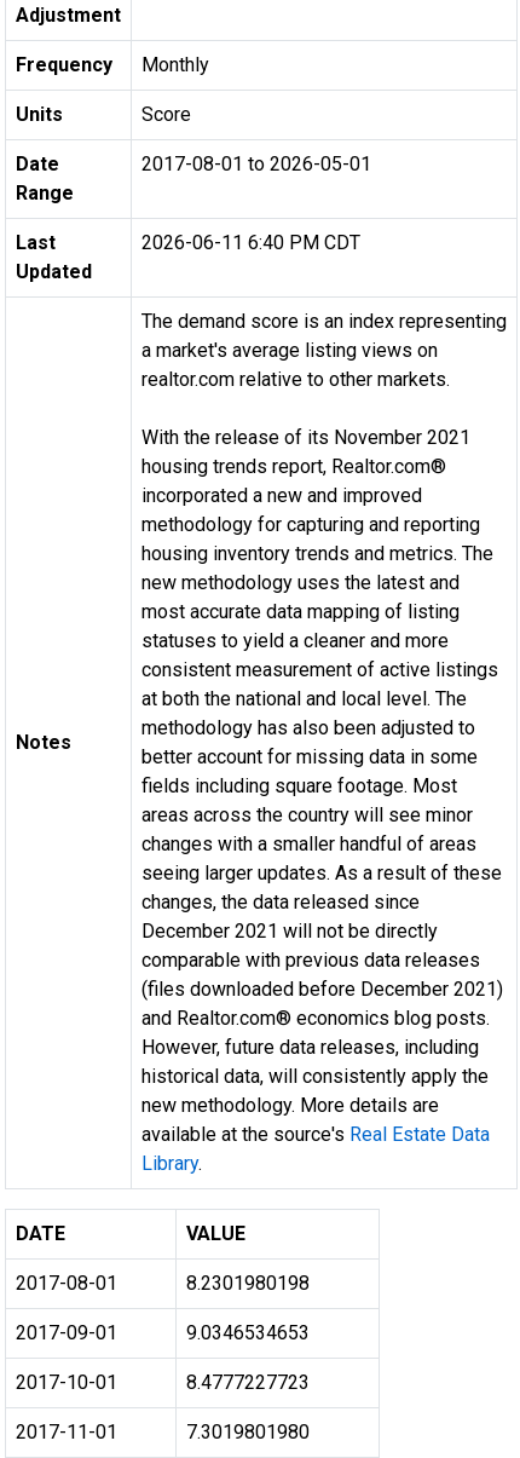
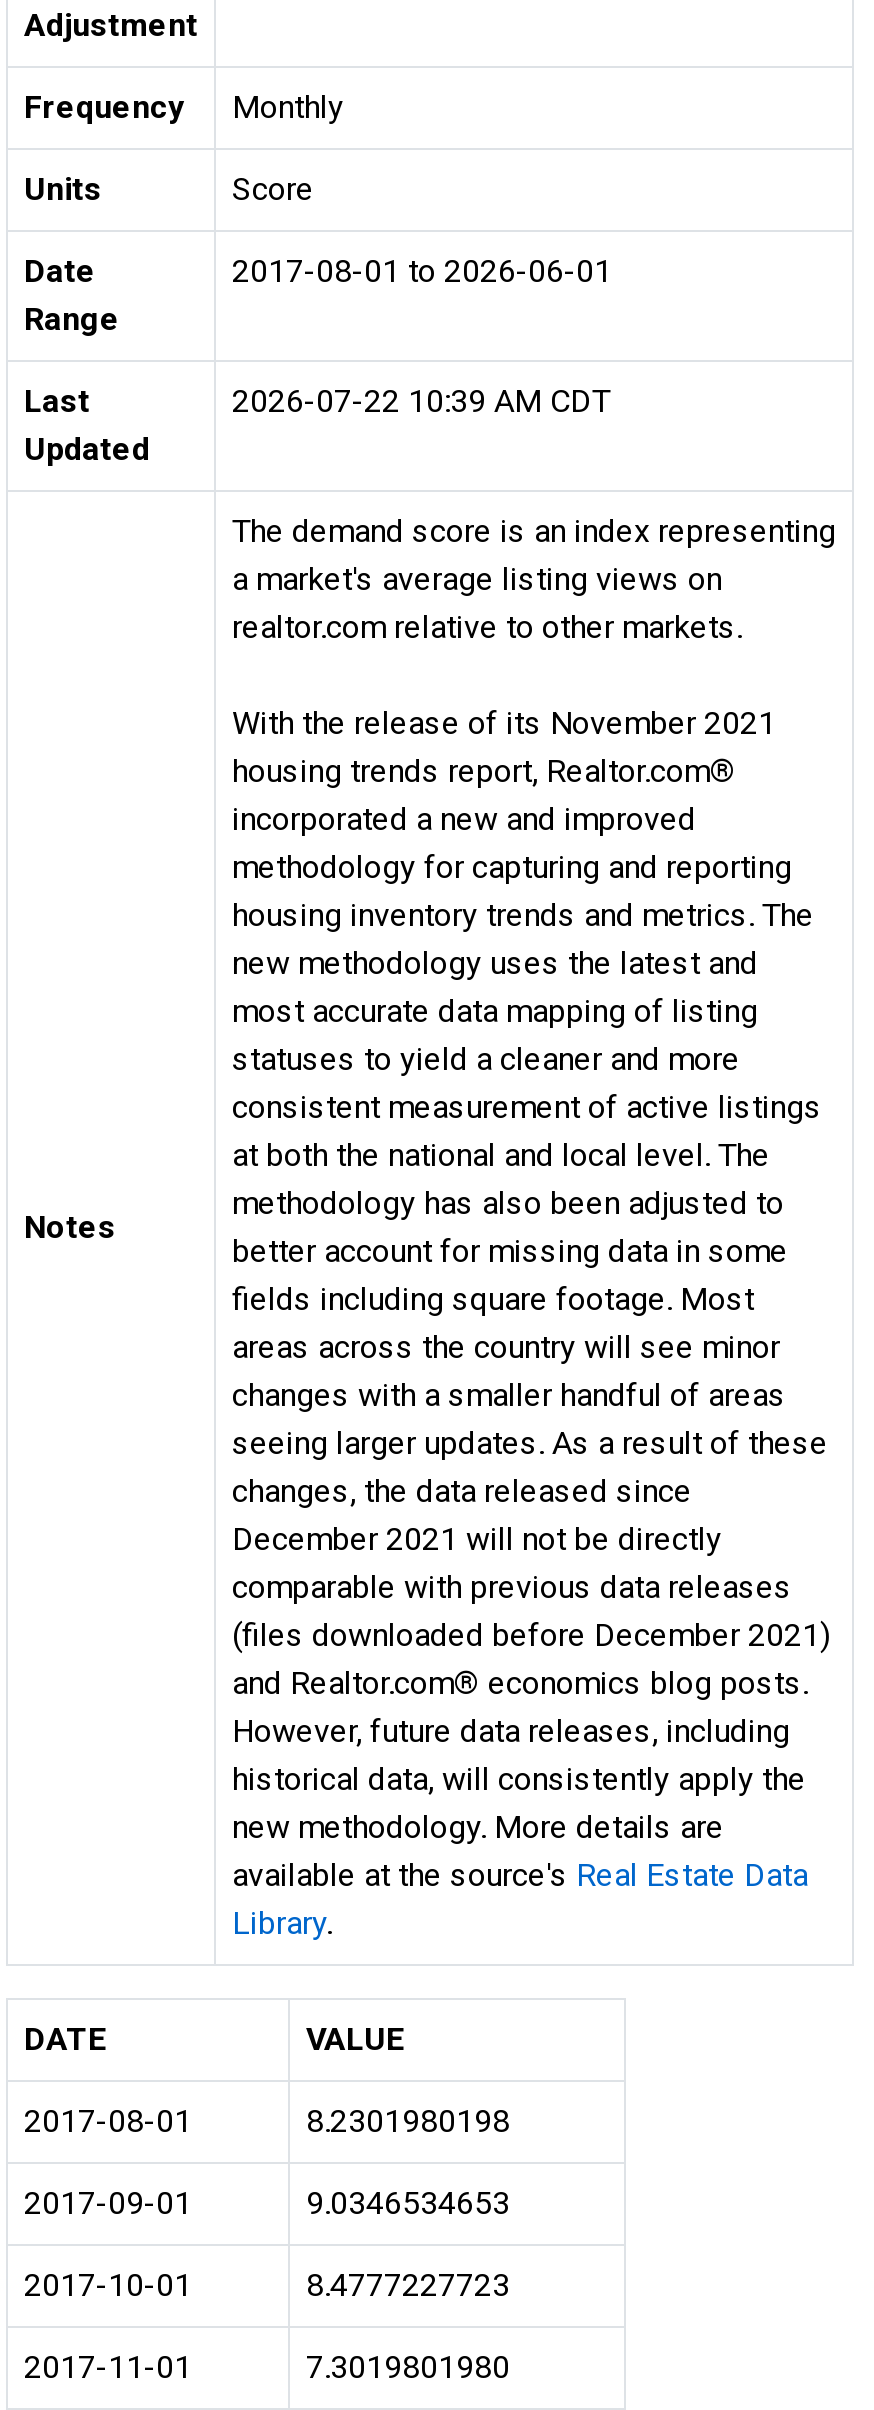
- 2017-08-01 to 2026-05-01
+ 2017-08-01 to 2026-06-01

- 2026-06-11 6:40 PM CDT
+ 2026-07-22 10:39 AM CDT
